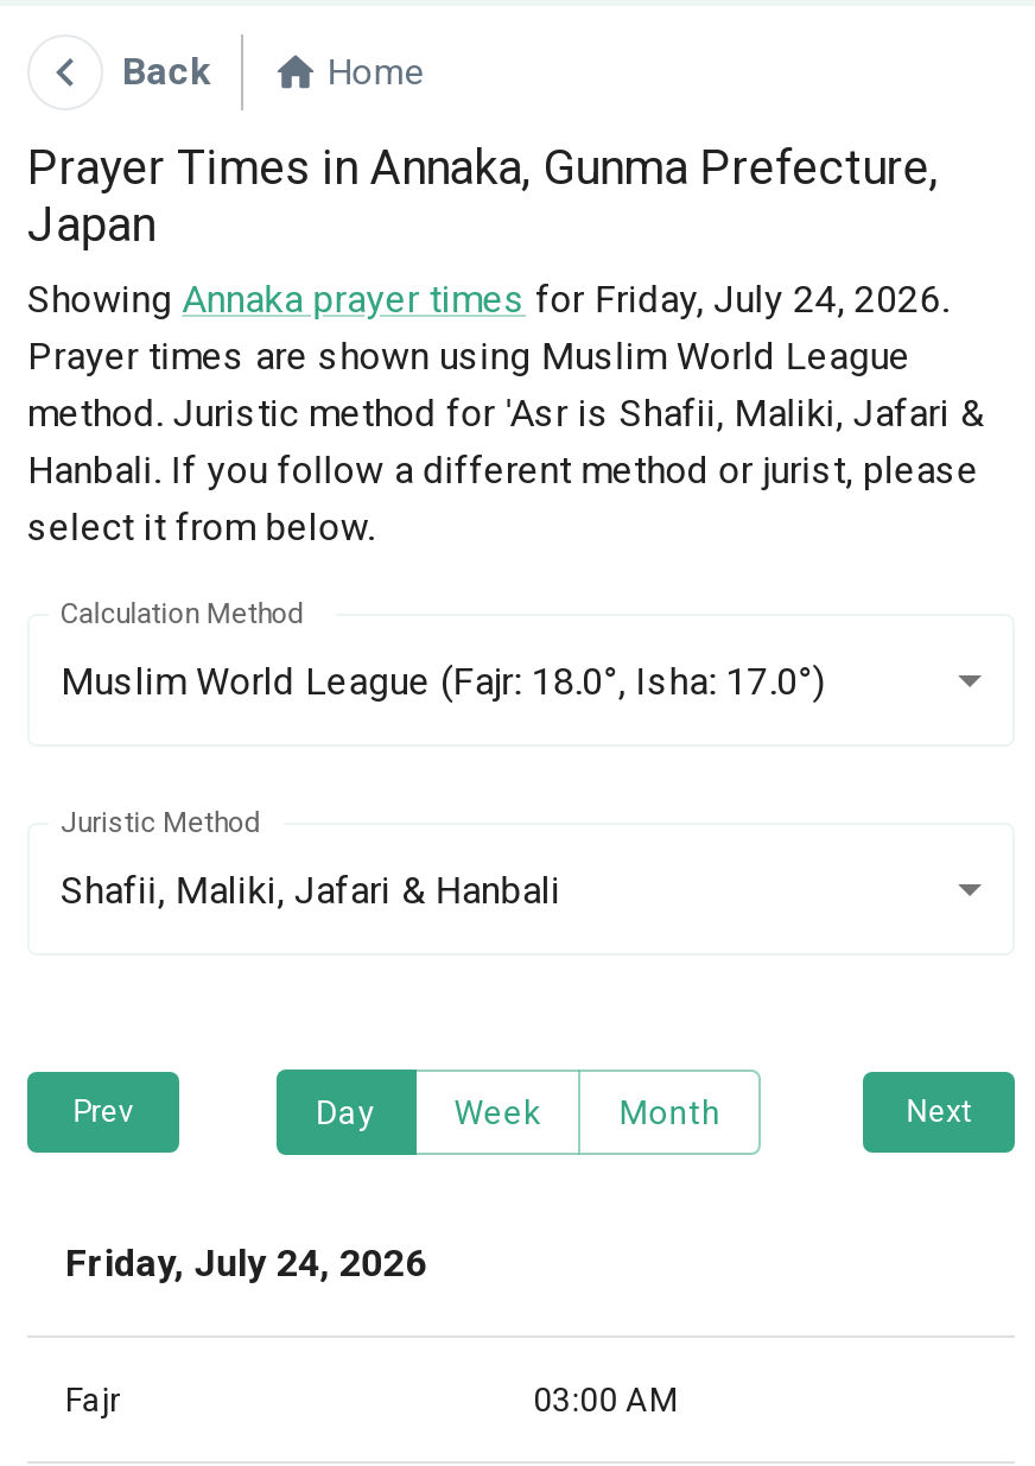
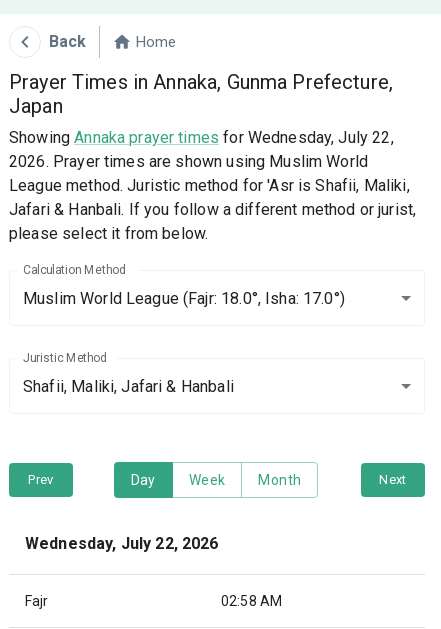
- Showing Annaka prayer times for Friday, July 24, 2026.
- Prayer times are shown using Muslim World League
- method. Juristic method for 'Asr is Shafii, Maliki, Jafari &
- Hanbali. If you follow a different method or jurist, please
- select it from below.
+ Showing Annaka prayer times for Wednesday, July 22,
+ 2026. Prayer times are shown using Muslim World
+ League method. Juristic method for 'Asr is Shafii, Maliki,
+ Jafari & Hanbali. If you follow a different method or jurist,
+ please select it from below.

- Friday, July 24, 2026
+ Wednesday, July 22, 2026

- 03:00 AM
+ 02:58 AM
